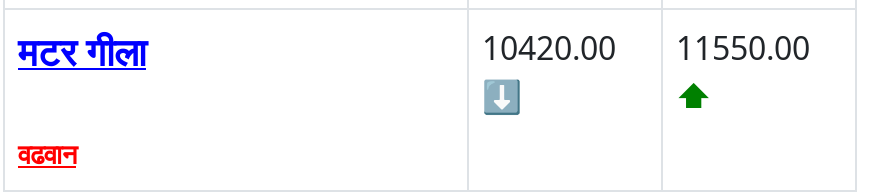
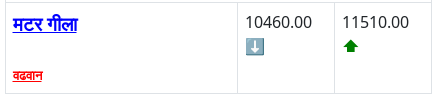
- 10420.00
+ 10460.00

- 11550.00
+ 11510.00
